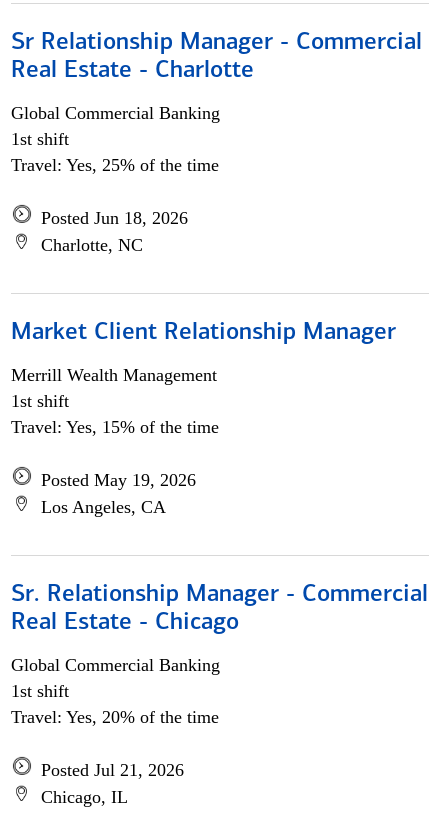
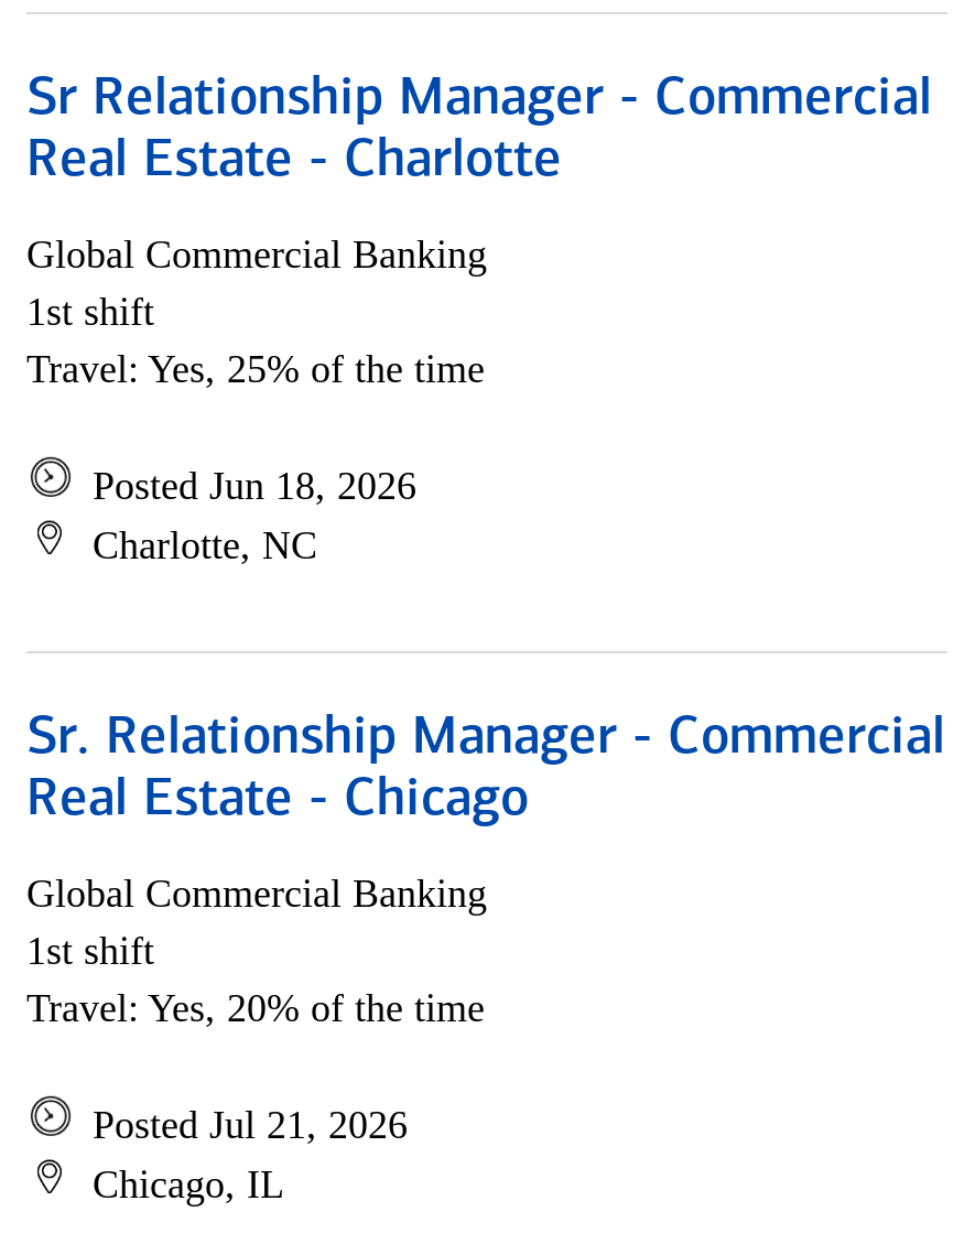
- Market Client Relationship Manager
- Merrill Wealth Management
- 1st shift
- Travel: Yes, 15% of the time
- Posted May 19, 2026
- Los Angeles, CA
